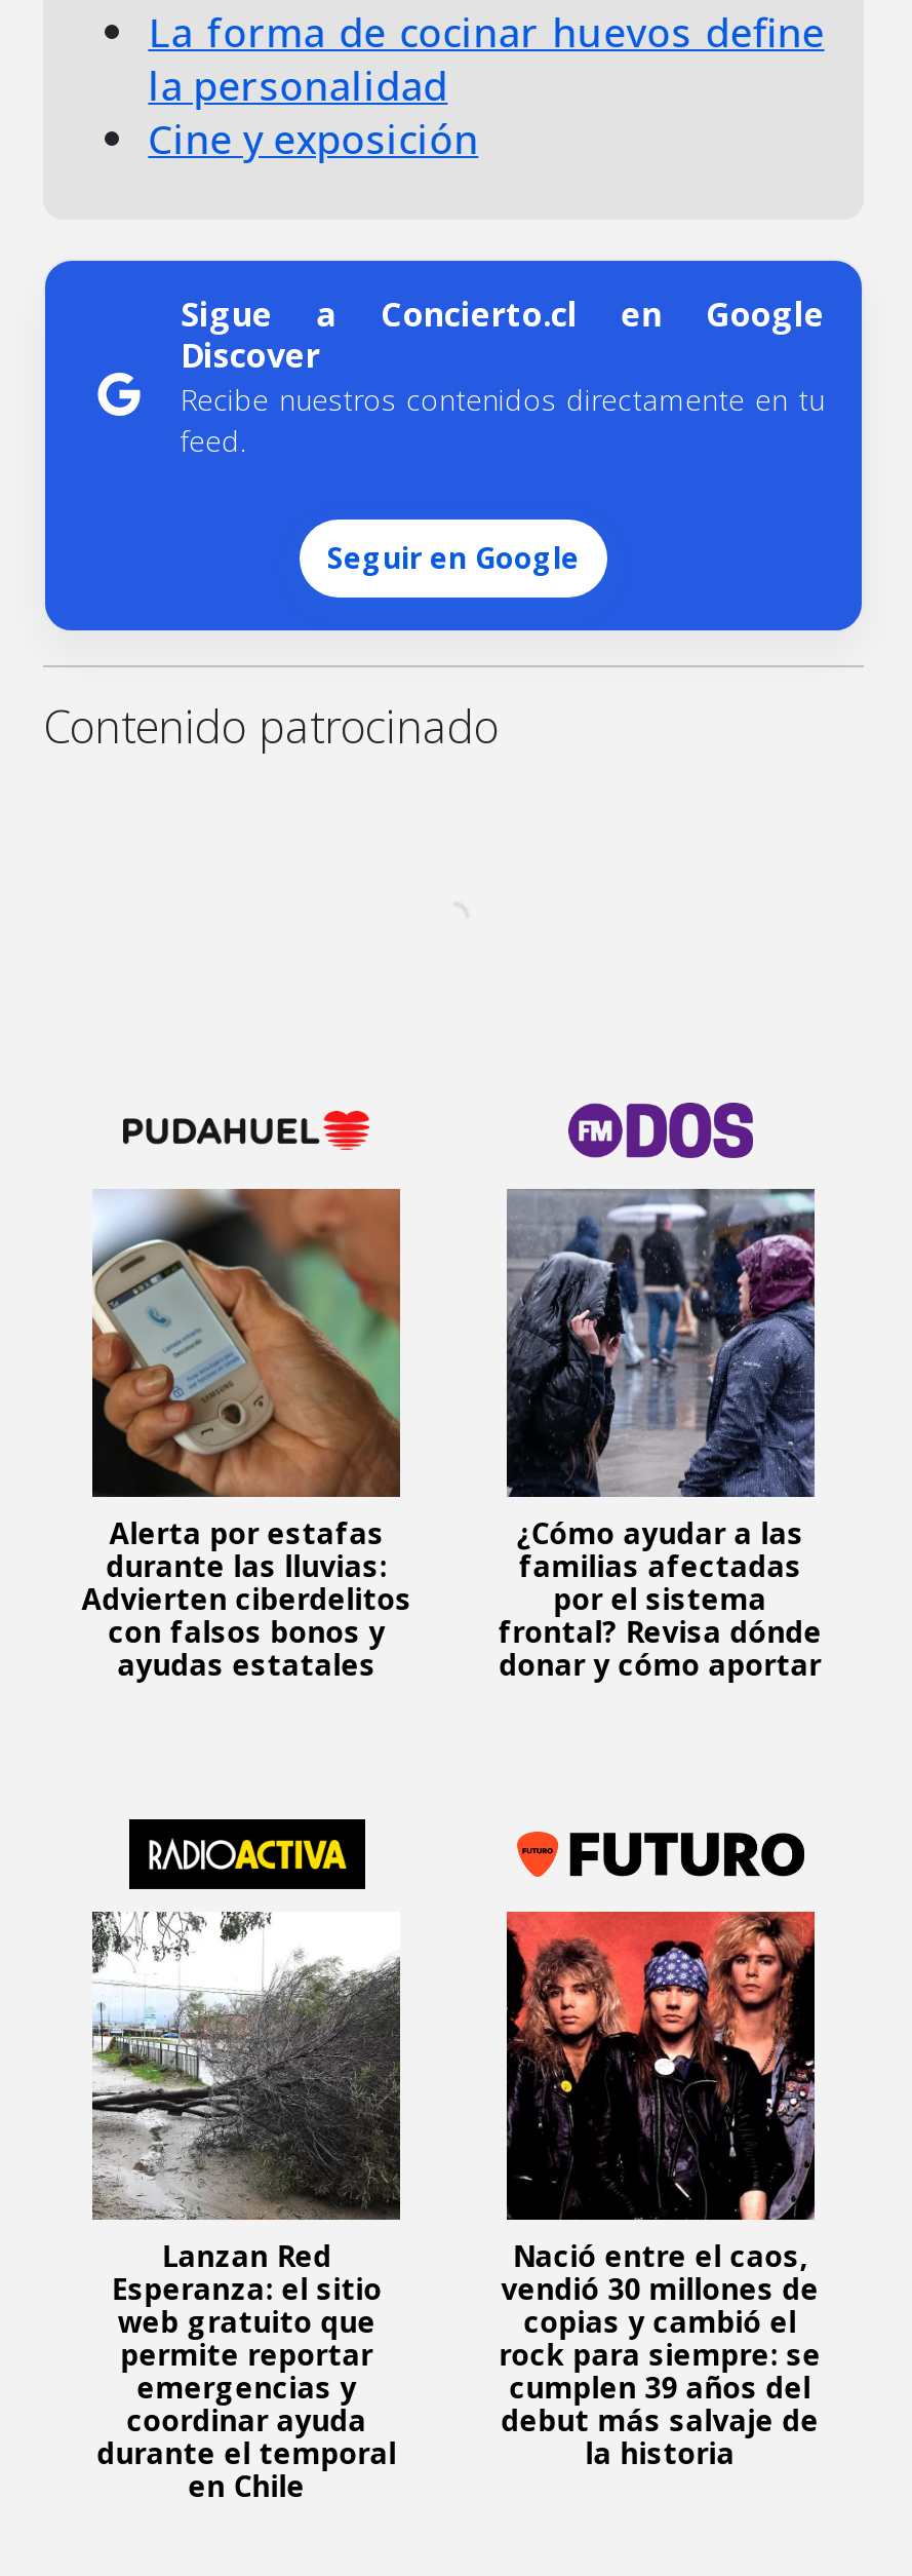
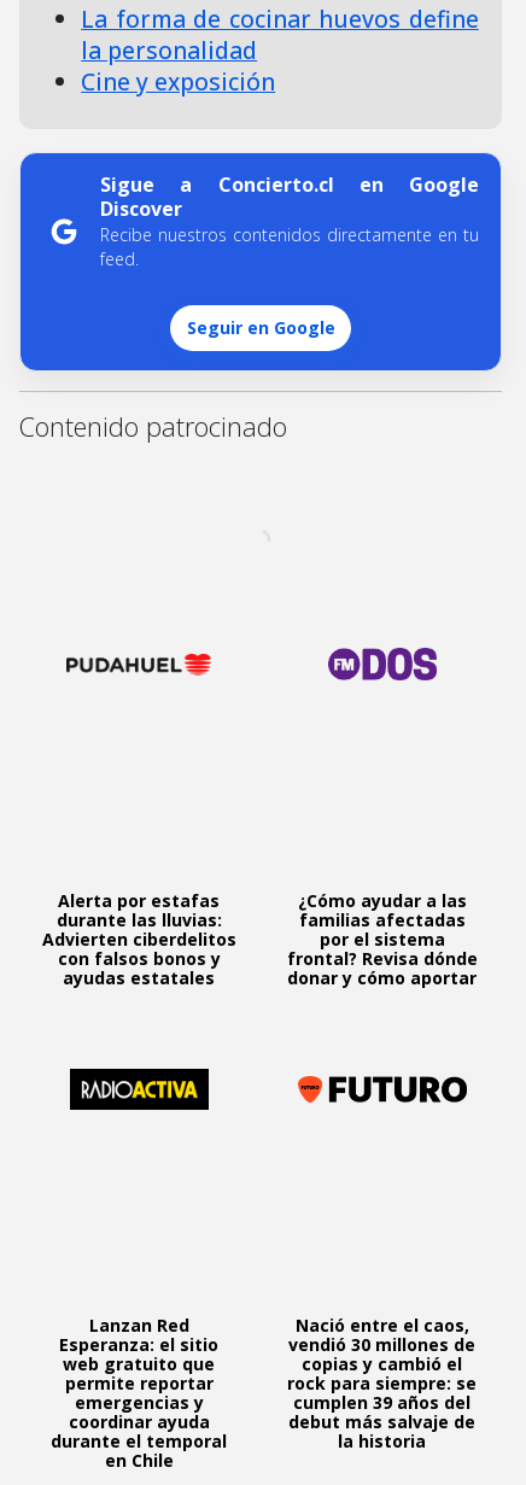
- [image]

- [image]

- [image]

- [image]
